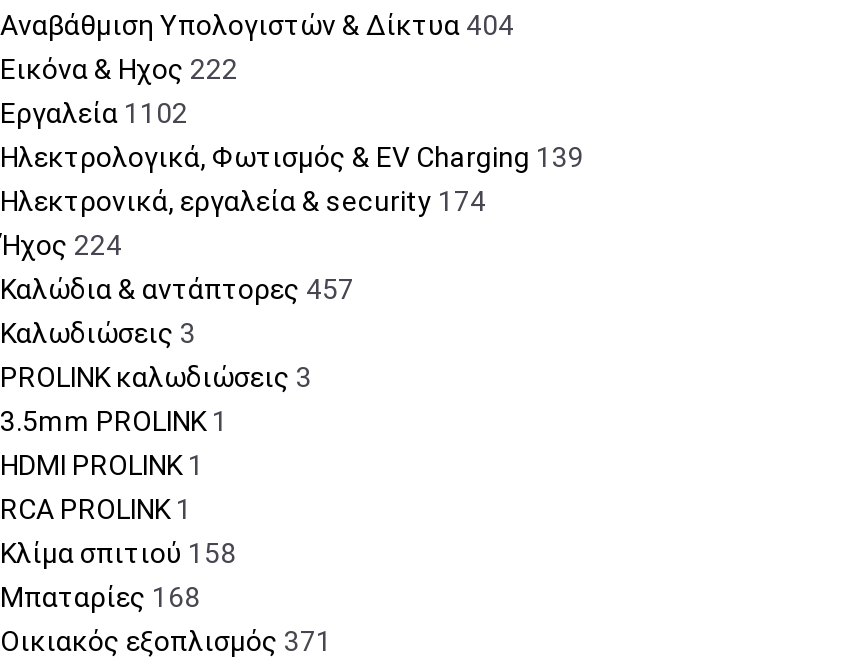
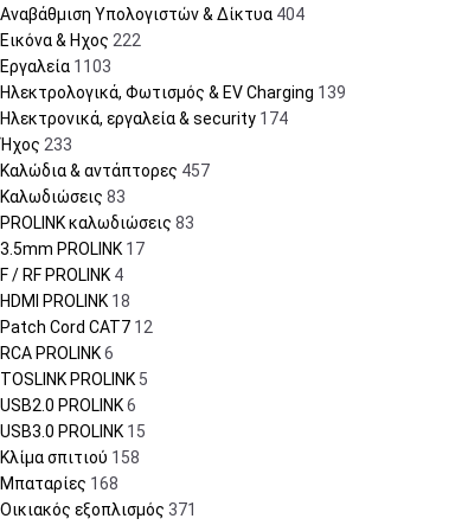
- Εργαλεία 1102
+ Εργαλεία 1103

- Ήχος 224
+ Ήχος 233

- Καλωδιώσεις 3
- PROLINK καλωδιώσεις 3
- 3.5mm PROLINK 1
- HDMI PROLINK 1
- RCA PROLINK 1
+ Καλωδιώσεις 83
+ PROLINK καλωδιώσεις 83
+ 3.5mm PROLINK 17
+ F / RF PROLINK 4
+ HDMI PROLINK 18
+ Patch Cord CAT7 12
+ RCA PROLINK 6
+ TOSLINK PROLINK 5
+ USB2.0 PROLINK 6
+ USB3.0 PROLINK 15
